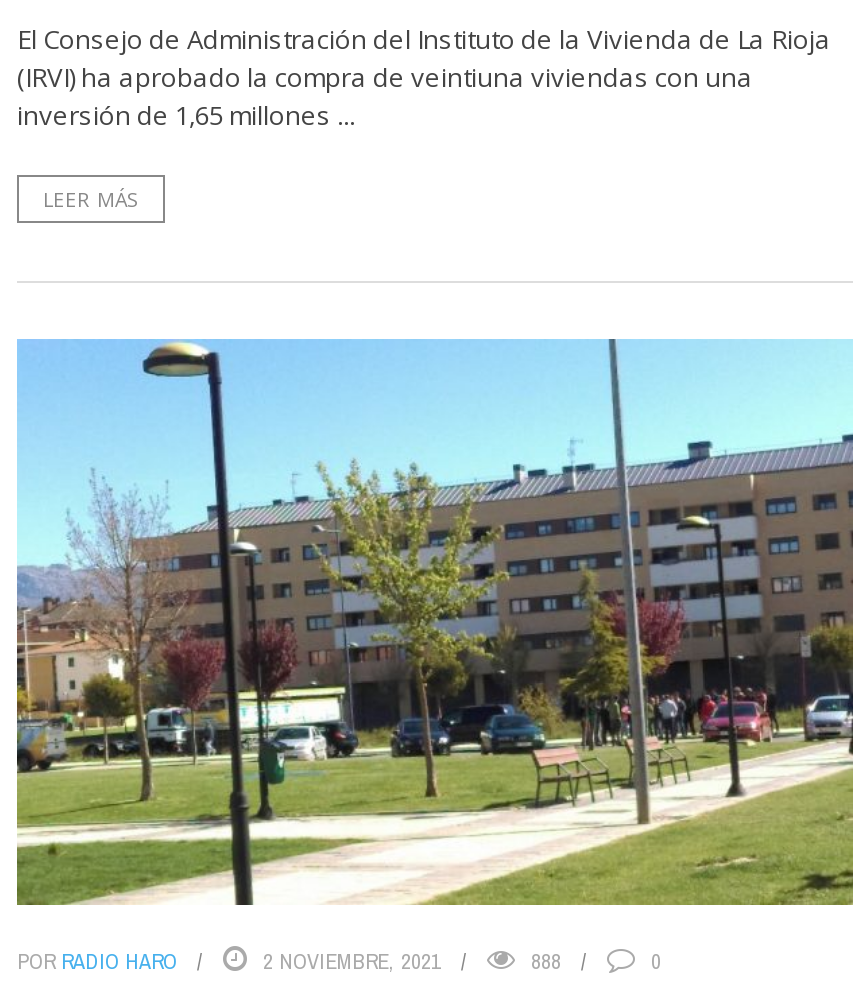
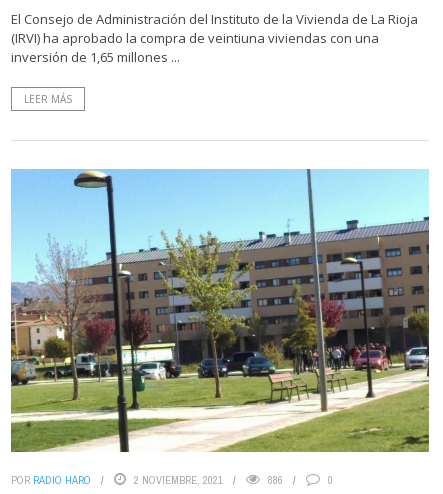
- 888
+ 886
